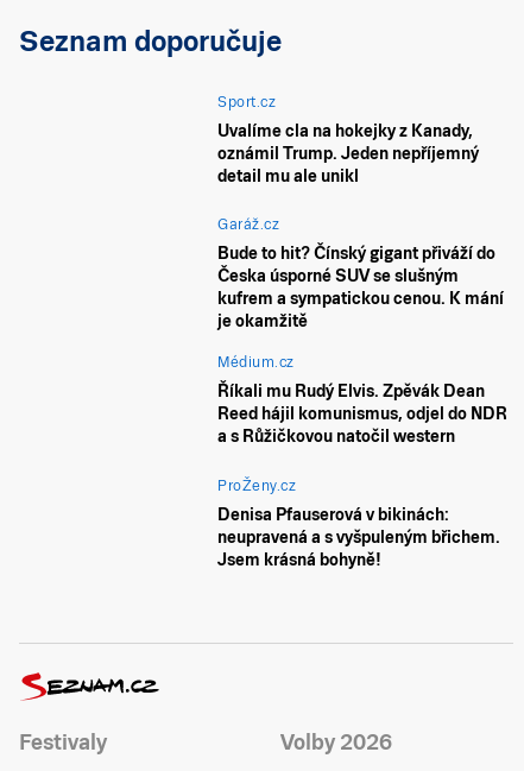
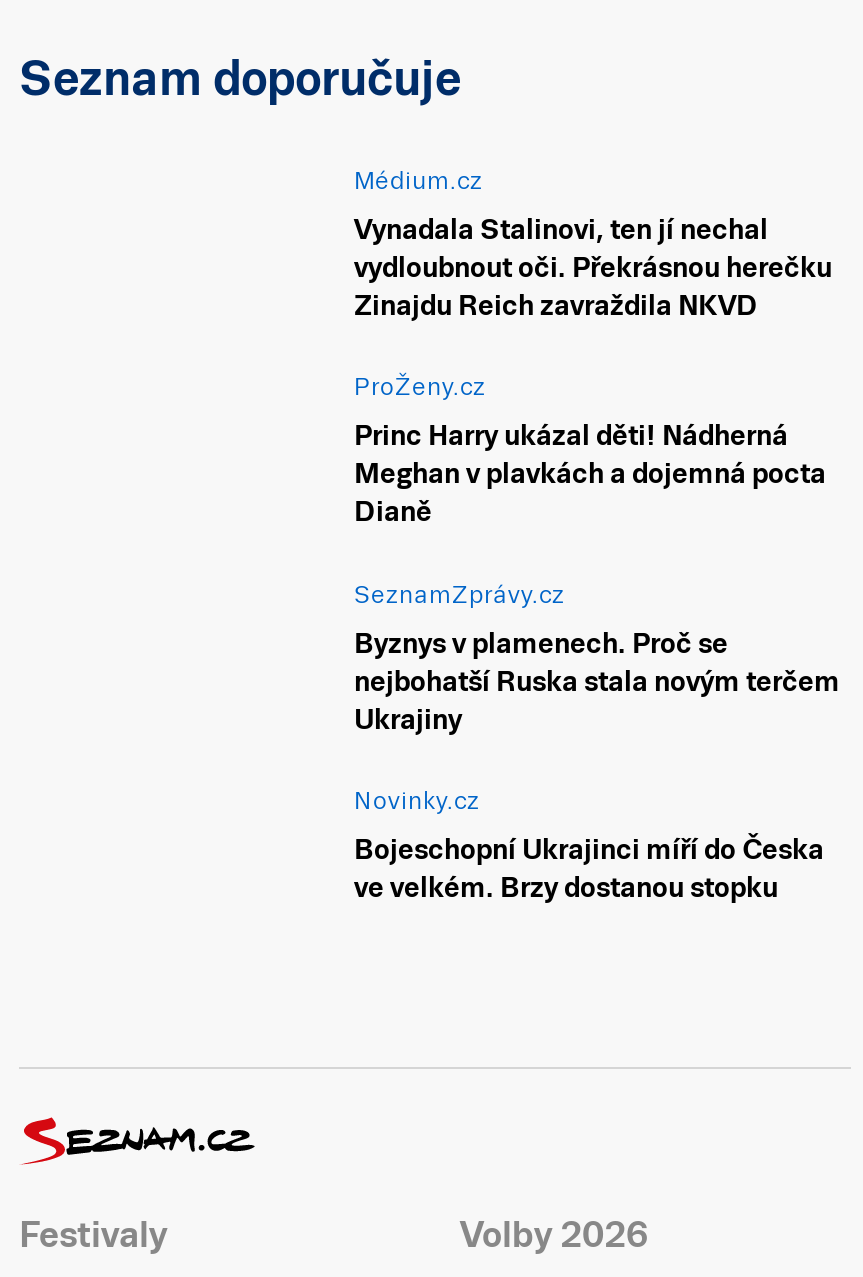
- Sport.cz
- Uvalíme cla na hokejky z Kanady,
- oznámil Trump. Jeden nepříjemný
- detail mu ale unikl
- Garáž.cz
- Bude to hit? Čínský gigant přiváží do
- Česka úsporné SUV se slušným
- kufrem a sympatickou cenou. K mání
- je okamžitě

moved up: Médium.cz

- Říkali mu Rudý Elvis. Zpěvák Dean
- Reed hájil komunismus, odjel do NDR
- a s Růžičkovou natočil western
+ Vynadala Stalinovi, ten jí nechal
+ vydloubnout oči. Překrásnou herečku
+ Zinajdu Reich zavraždila NKVD

moved up: ProŽeny.cz

- Denisa Pfauserová v bikinách:
- neupravená a s vyšpuleným břichem.
- Jsem krásná bohyně!
+ Princ Harry ukázal děti! Nádherná
+ Meghan v plavkách a dojemná pocta
+ Dianě
+ SeznamZprávy.cz
+ Byznys v plamenech. Proč se
+ nejbohatší Ruska stala novým terčem
+ Ukrajiny
+ Novinky.cz
+ Bojeschopní Ukrajinci míří do Česka
+ ve velkém. Brzy dostanou stopku
